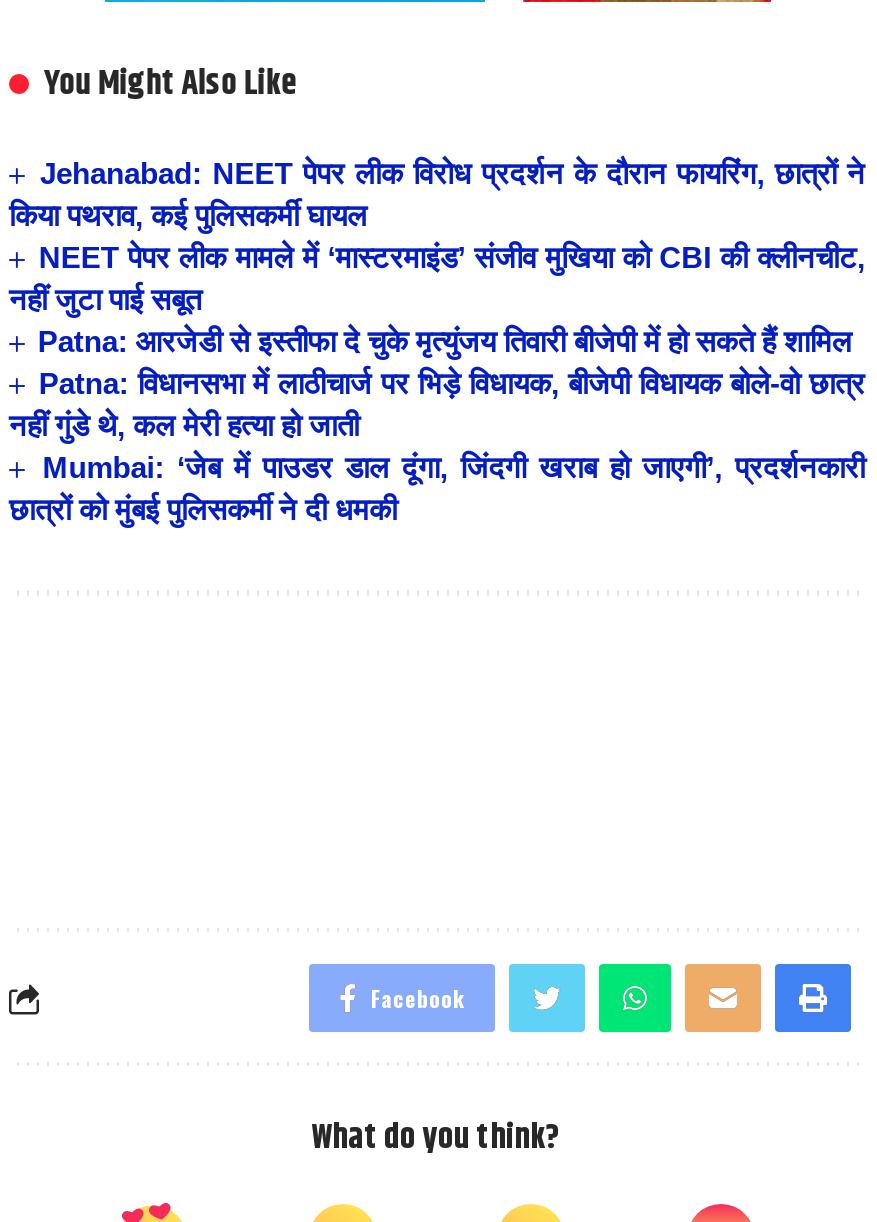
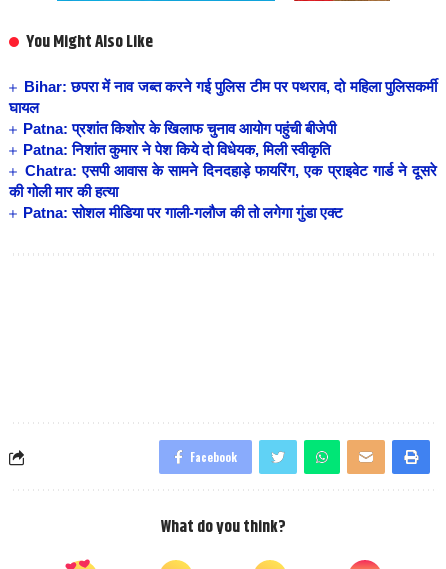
- Jehanabad: NEET पेपर लीक विरोध प्रदर्शन के दौरान फायरिंग, छात्रों ने
- किया पथराव, कई पुलिसकर्मी घायल
- NEET पेपर लीक मामले में ‘मास्टरमाइंड’ संजीव मुखिया को CBI की क्लीनचीट,
- नहीं जुटा पाई सबूत
- Patna: आरजेडी से इस्तीफा दे चुके मृत्युंजय तिवारी बीजेपी में हो सकते हैं शामिल
- Patna: विधानसभा में लाठीचार्ज पर भिड़े विधायक, बीजेपी विधायक बोले-वो छात्र
- नहीं गुंडे थे, कल मेरी हत्या हो जाती
- Mumbai: ‘जेब में पाउडर डाल दूंगा, जिंदगी खराब हो जाएगी’, प्रदर्शनकारी
- छात्रों को मुंबई पुलिसकर्मी ने दी धमकी
+ Bihar: छपरा में नाव जब्त करने गई पुलिस टीम पर पथराव, दो महिला पुलिसकर्मी
+ घायल
+ Patna: प्रशांत किशोर के खिलाफ चुनाव आयोग पहुंची बीजेपी
+ Patna: निशांत कुमार ने पेश किये दो विधेयक, मिली स्वीकृति
+ Chatra: एसपी आवास के सामने दिनदहाड़े फायरिंग, एक प्राइवेट गार्ड ने दूसरे
+ की गोली मार की हत्या
+ Patna: सोशल मीडिया पर गाली-गलौज की तो लगेगा गुंडा एक्ट
